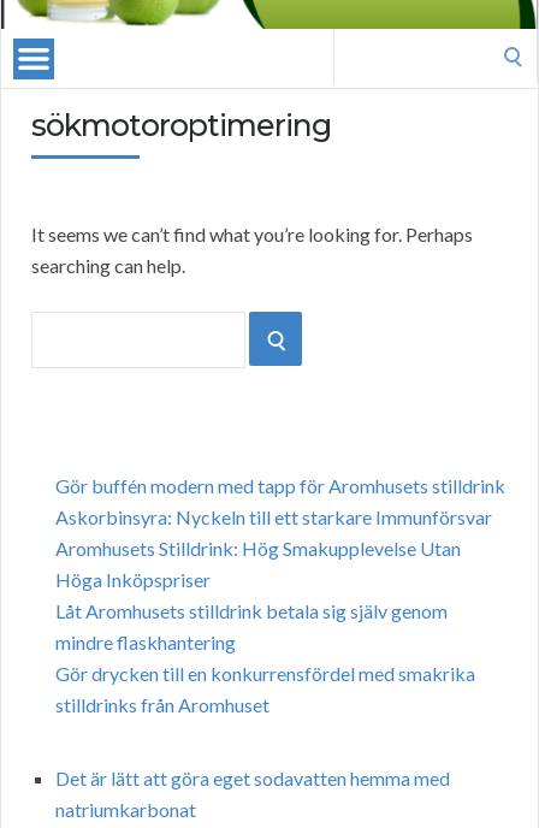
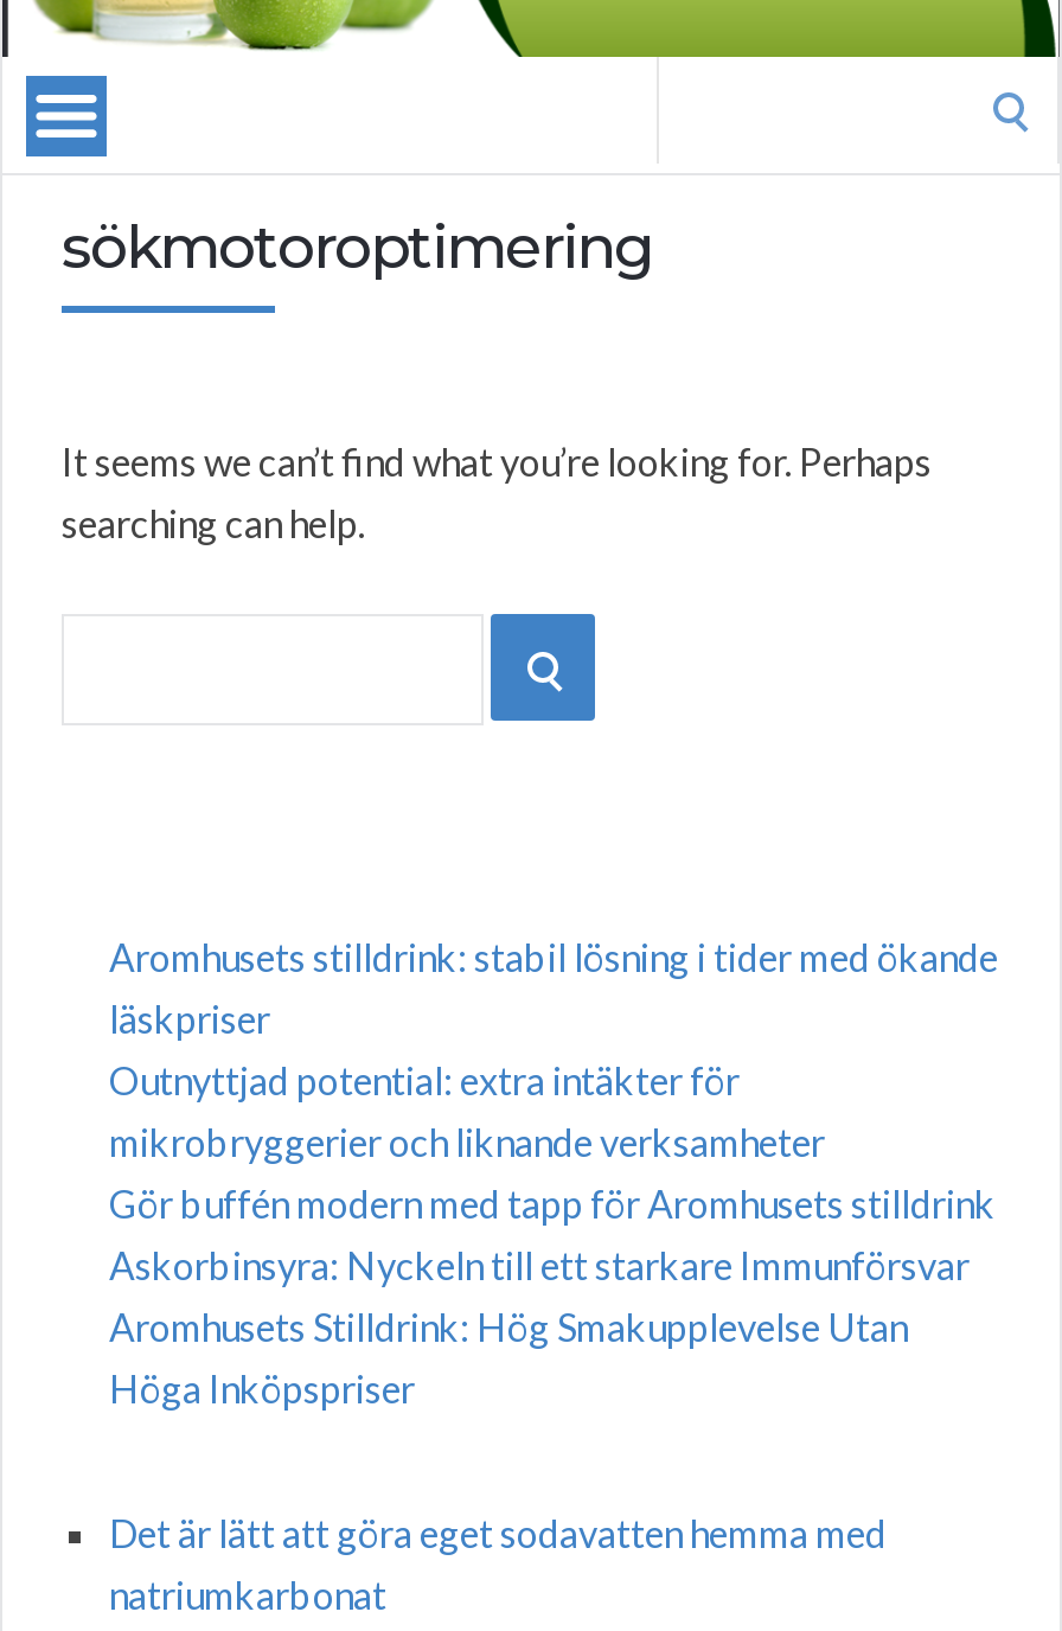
+ Aromhusets stilldrink: stabil lösning i tider med ökande
+ läskpriser
+ Outnyttjad potential: extra intäkter för
+ mikrobryggerier och liknande verksamheter

moved down: Gör buffén modern med tapp för Aromhusets stilldrink | Askorbinsyra: Nyckeln till ett starkare Immunförsvar | Aromhusets Stilldrink: Hög Smakupplevelse Utan | Höga Inköpspriser

- Låt Aromhusets stilldrink betala sig själv genom
- mindre flaskhantering
- Gör drycken till en konkurrensfördel med smakrika
- stilldrinks från Aromhuset
